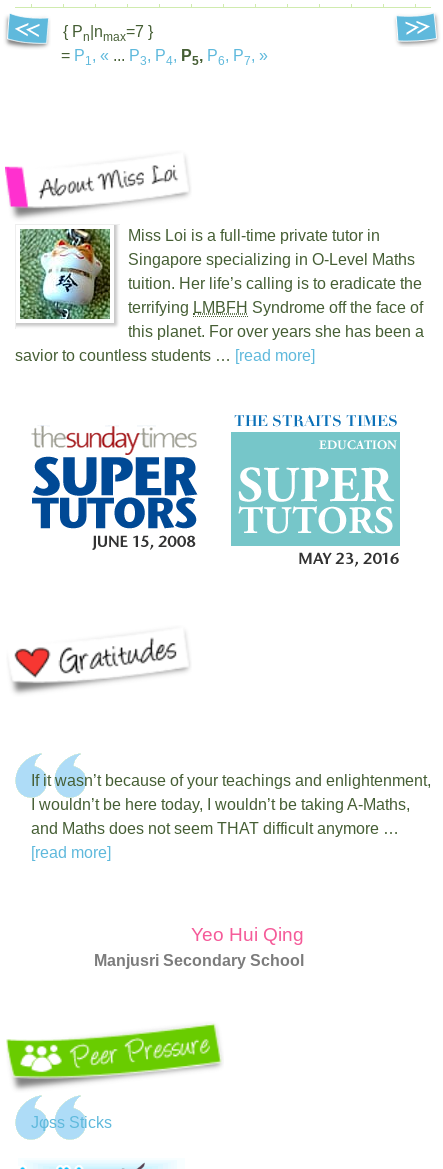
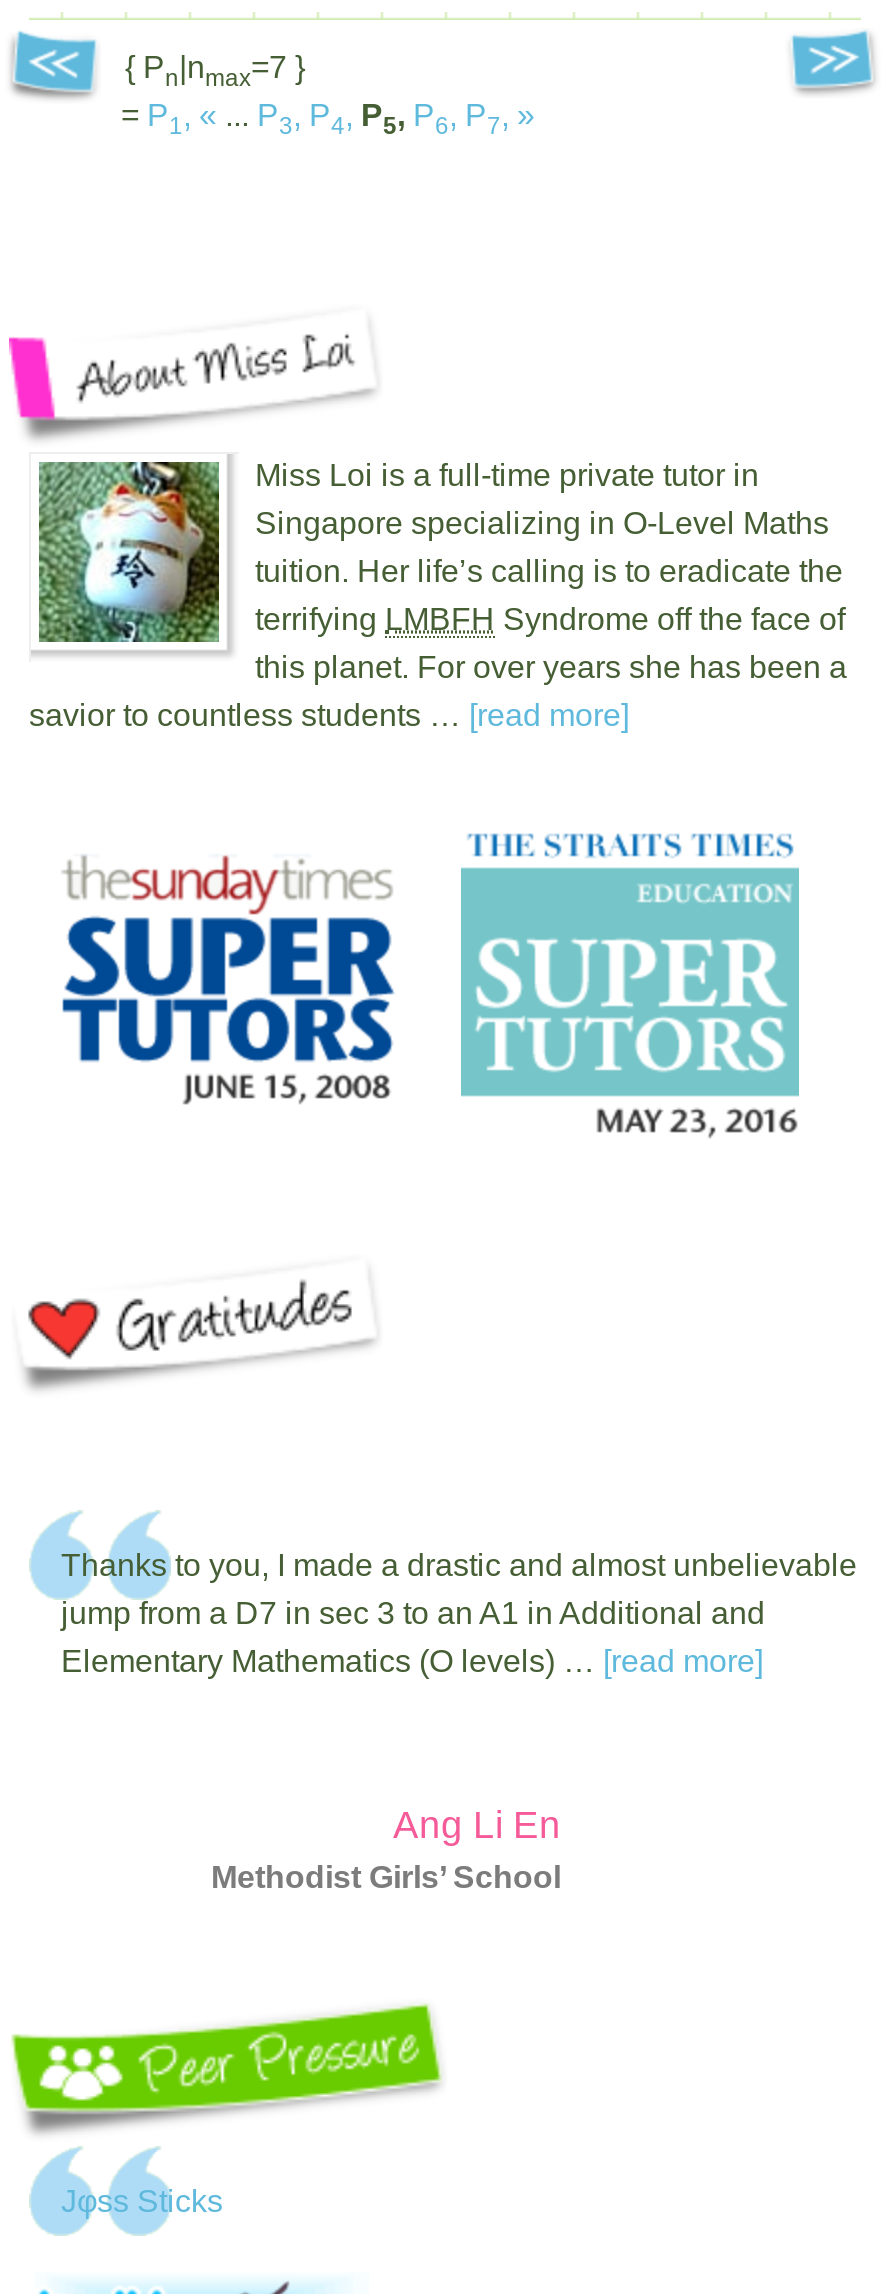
- If it wasn’t because of your teachings and enlightenment,
- I wouldn’t be here today, I wouldn’t be taking A-Maths,
- and Maths does not seem THAT difficult anymore …
- [read more]
+ Thanks to you, I made a drastic and almost unbelievable
+ jump from a D7 in sec 3 to an A1 in Additional and
+ Elementary Mathematics (O levels) … [read more]

- Yeo Hui Qing
- Manjusri Secondary School
+ Ang Li En
+ Methodist Girls’ School
